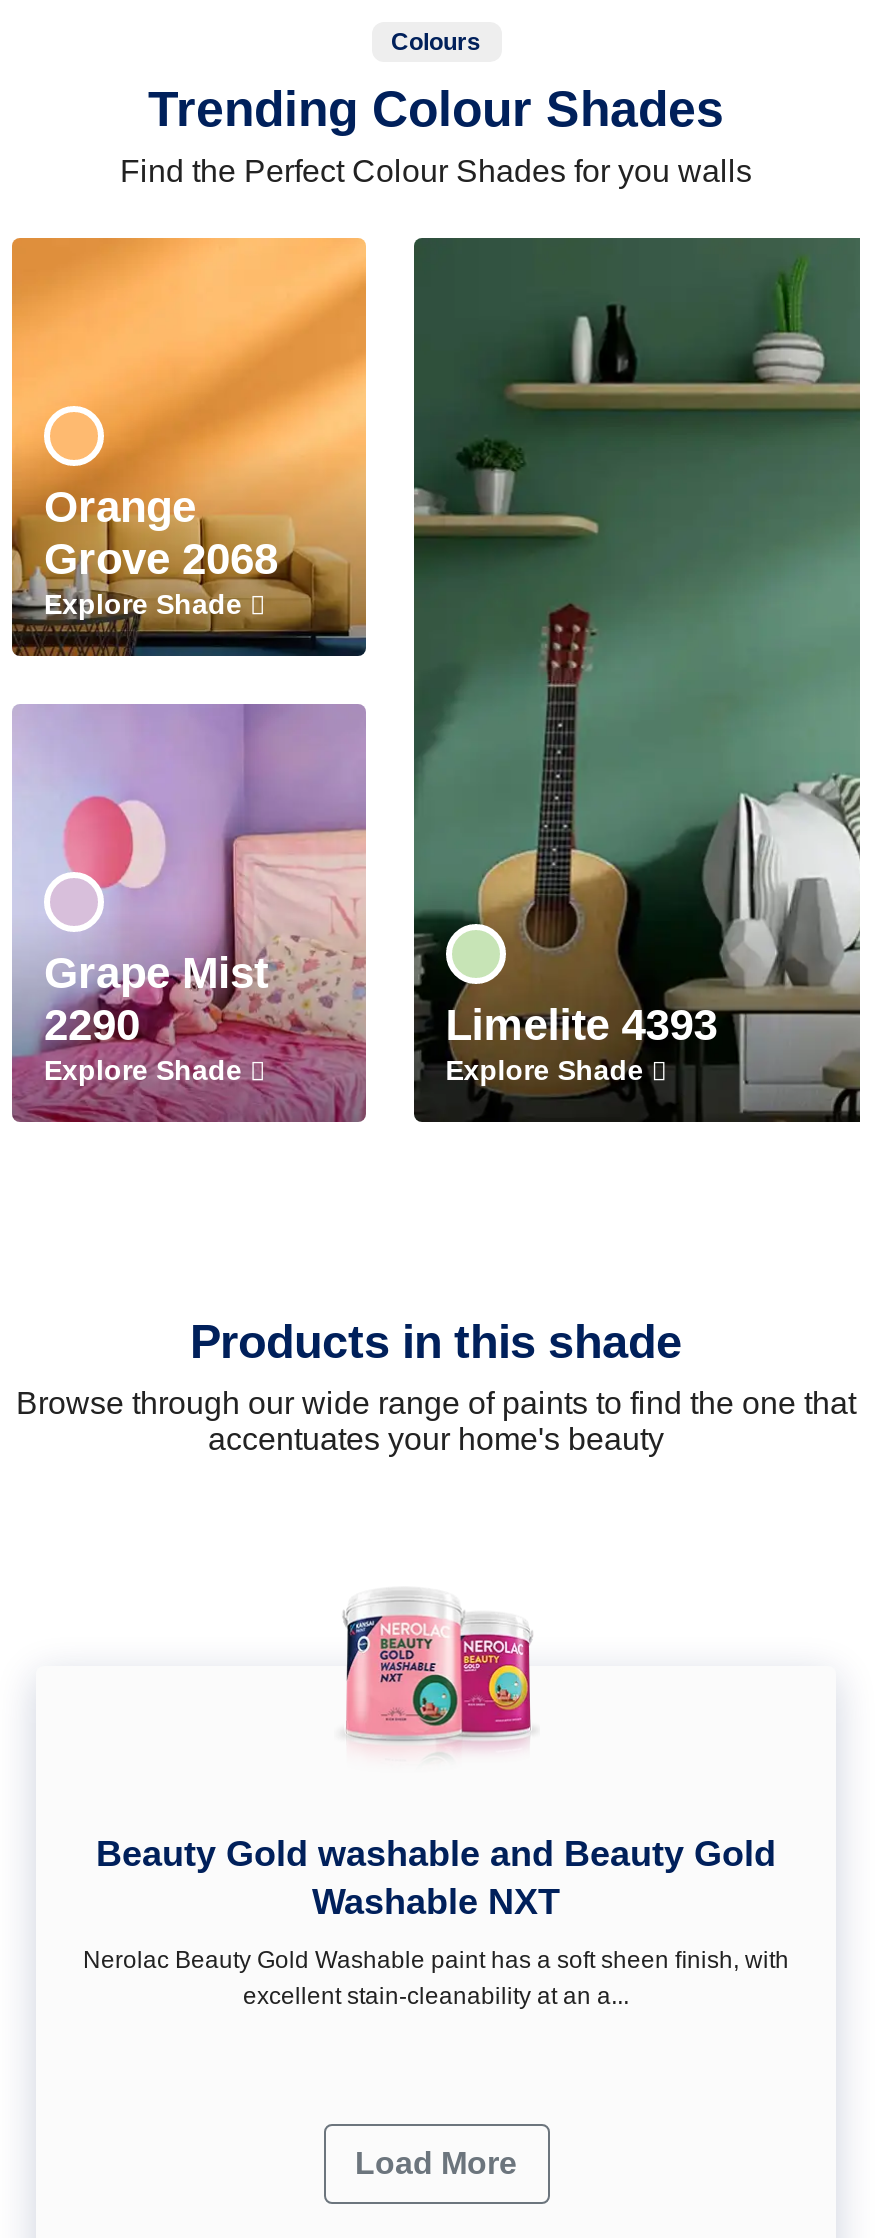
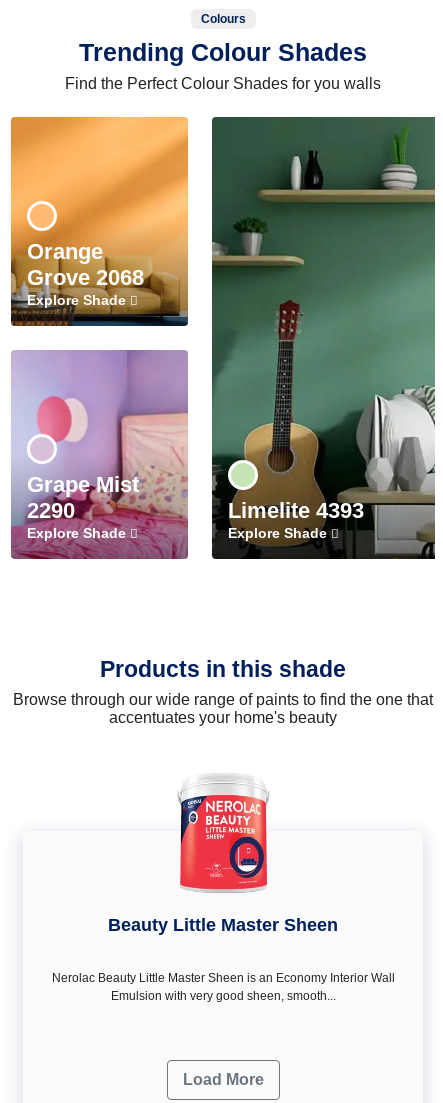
- [image]
- Beauty Gold washable and Beauty Gold
- Washable NXT
+ [image]
+ Beauty Little Master Sheen

- Nerolac Beauty Gold Washable paint has a soft sheen ﬁnish, with
- excellent stain-cleanability at an a...
+ Nerolac Beauty Little Master Sheen is an Economy Interior Wall
+ Emulsion with very good sheen, smooth...
